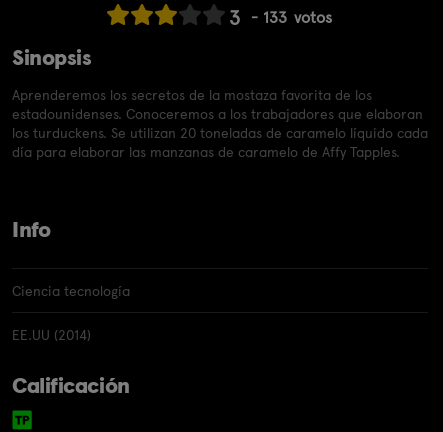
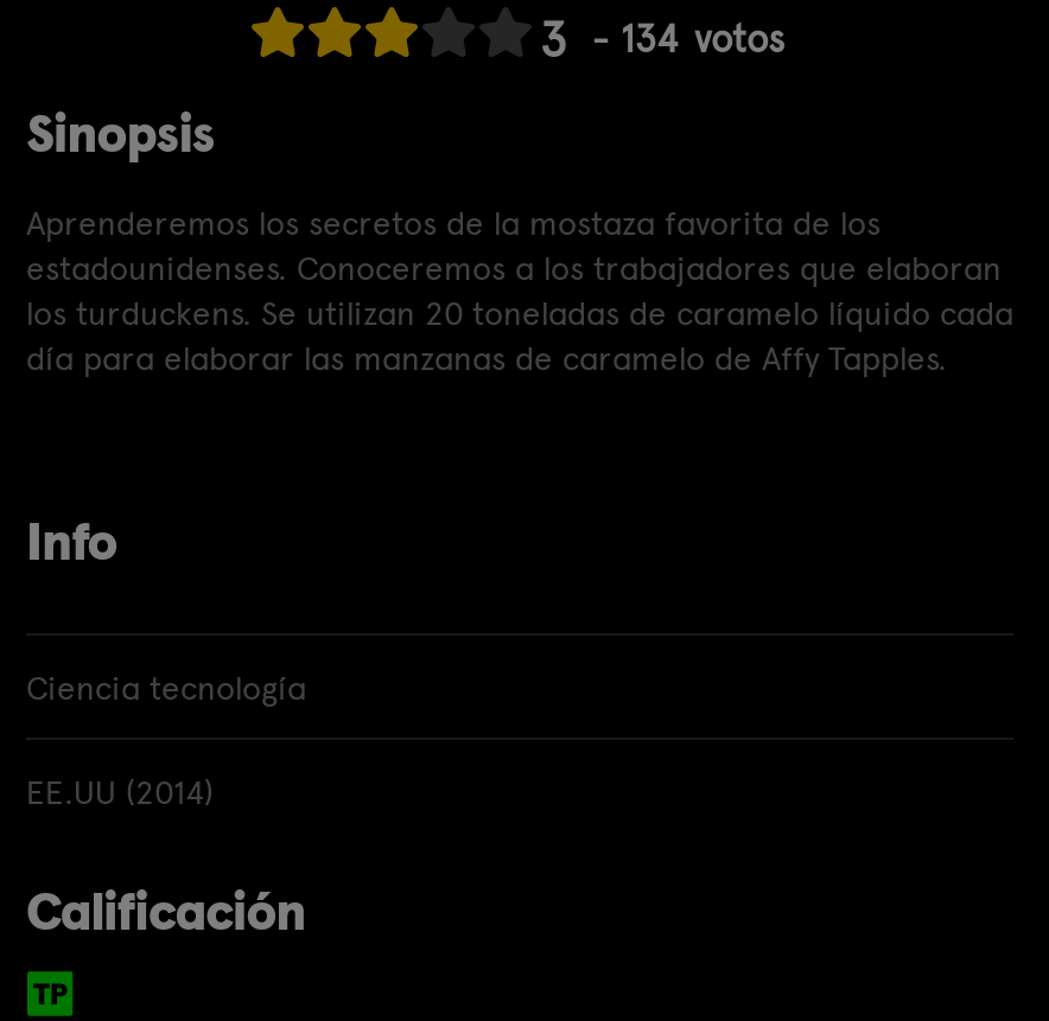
- 3 133 votos
+ 3 134 votos
